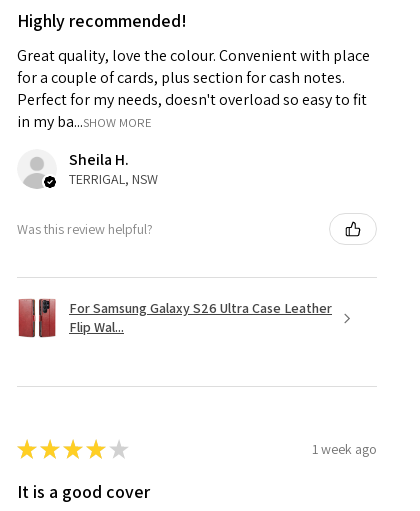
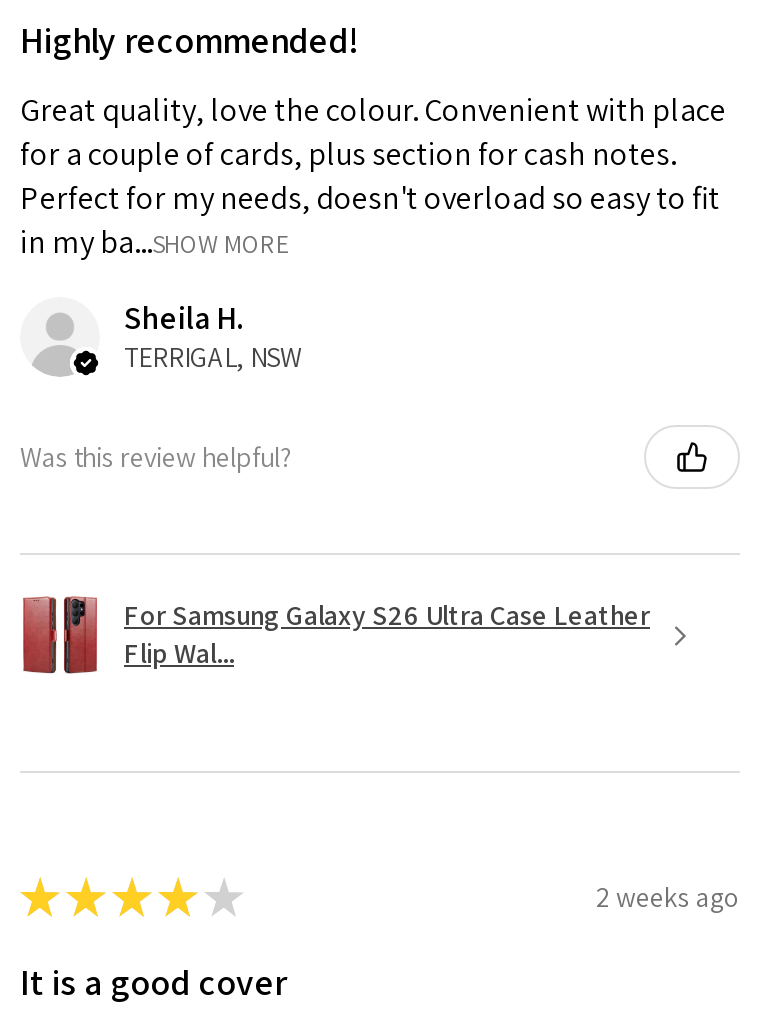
- 1 week ago
+ 2 weeks ago
